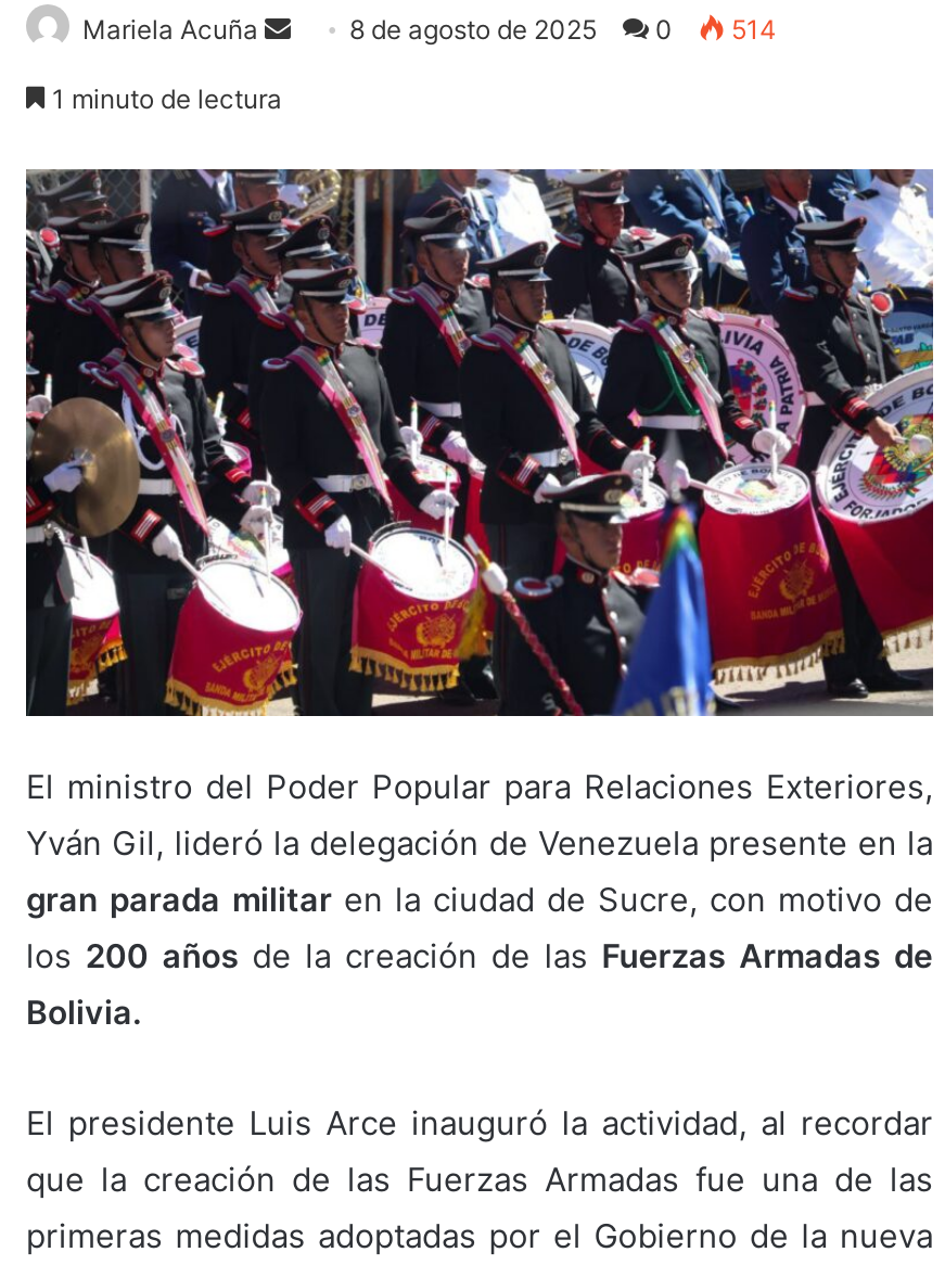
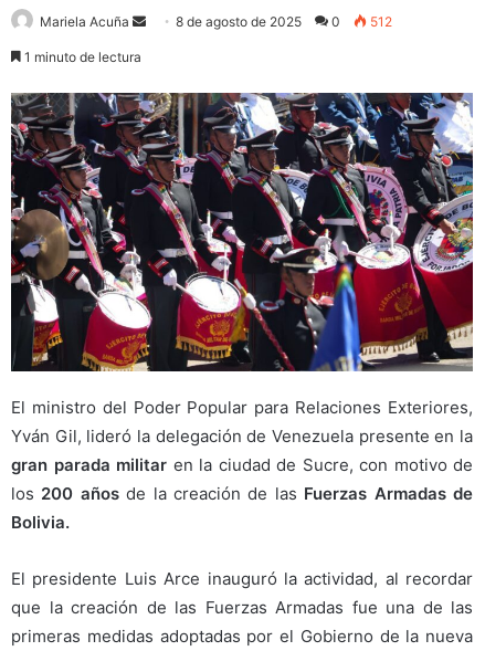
- 514
+ 512
